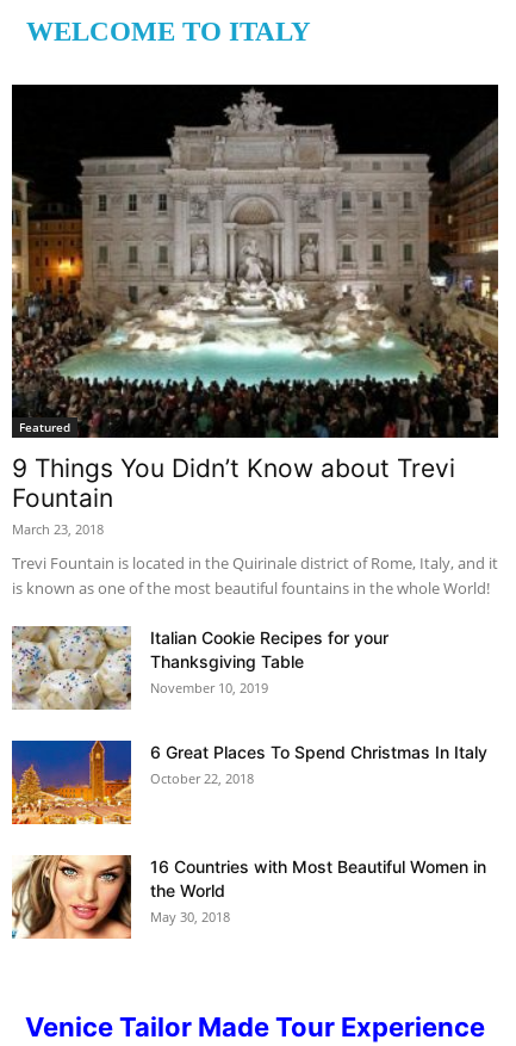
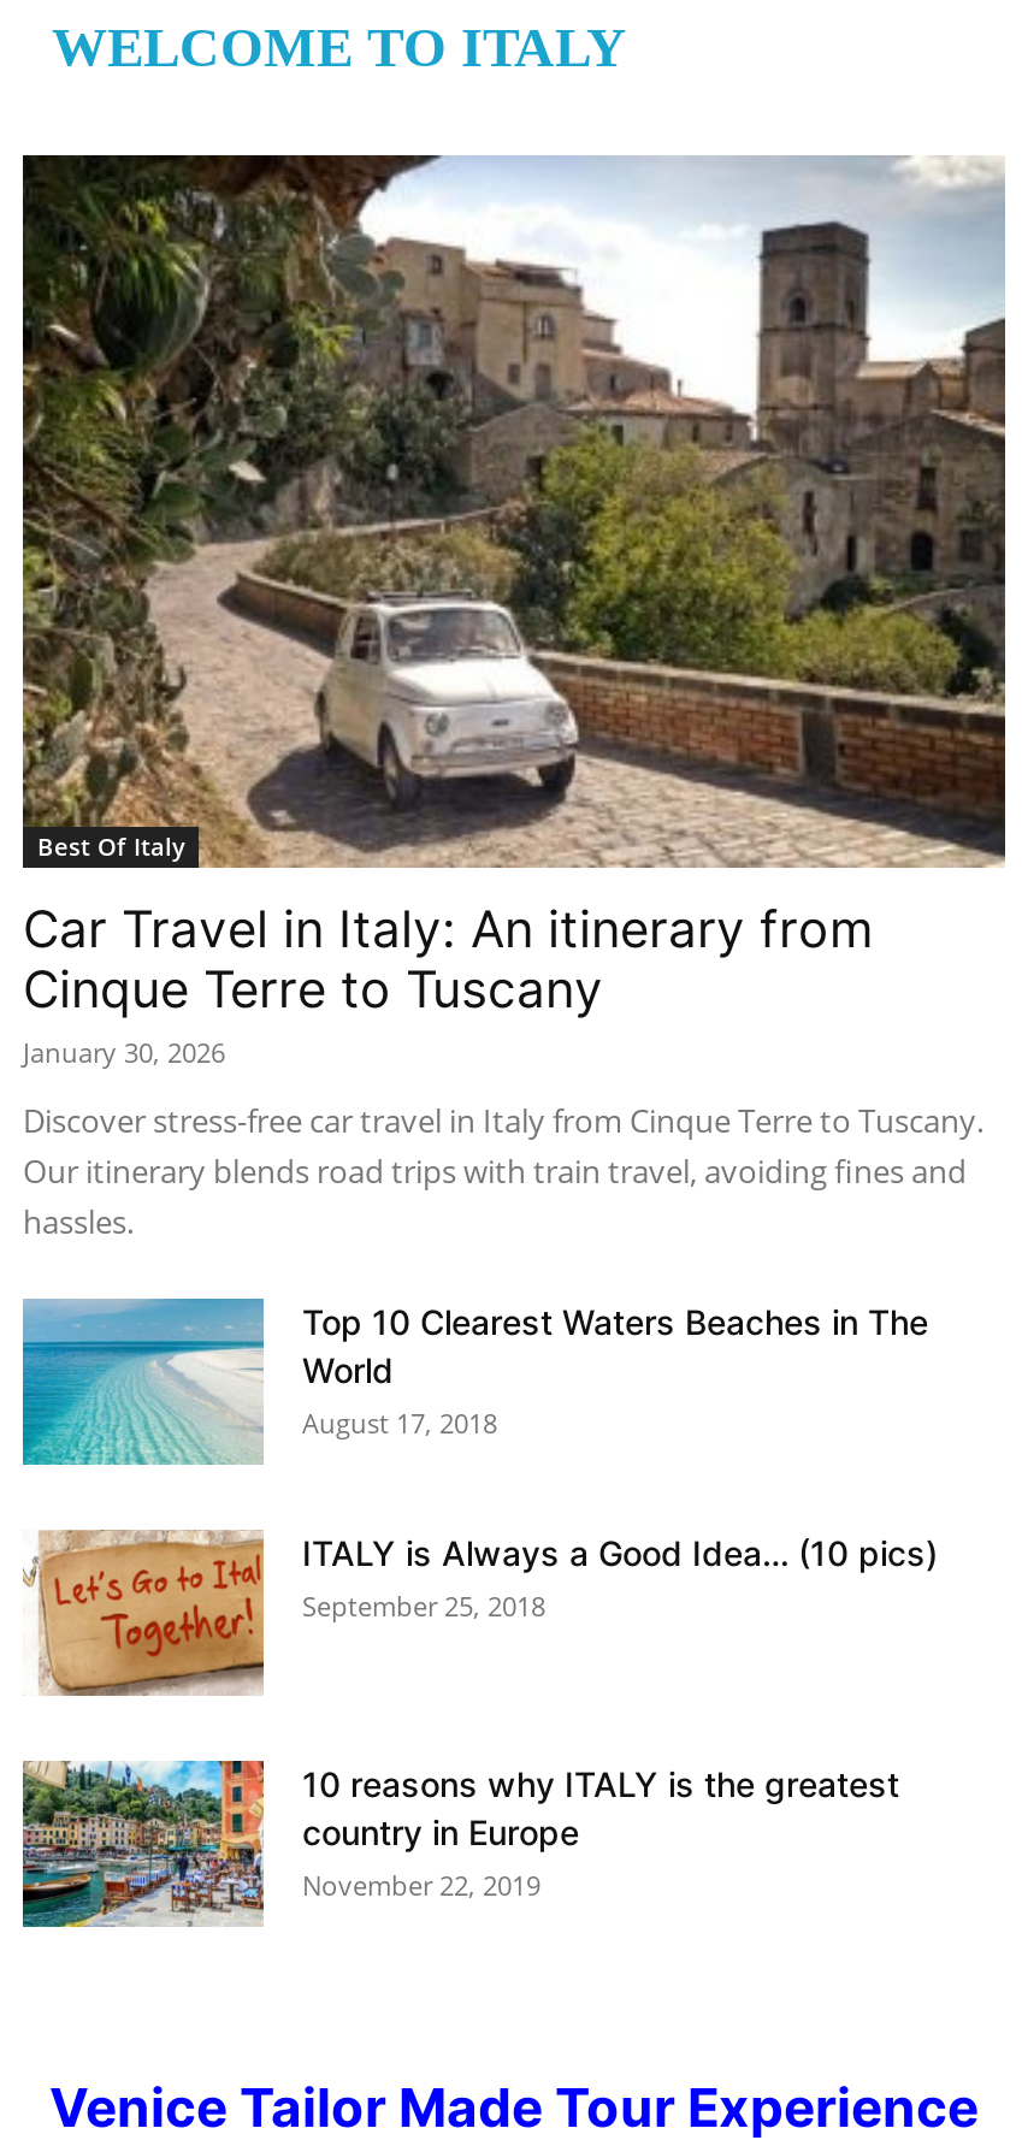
- [image]
- Featured
+ [image]
+ Best Of Italy

- 9 Things You Didn’t Know about Trevi
- Fountain
- March 23, 2018
+ Car Travel in Italy: An itinerary from
+ Cinque Terre to Tuscany
+ January 30, 2026

- Trevi Fountain is located in the Quirinale district of Rome, Italy, and it
- is known as one of the most beautiful fountains in the whole World!
+ Discover stress-free car travel in Italy from Cinque Terre to Tuscany.
+ Our itinerary blends road trips with train travel, avoiding fines and
+ hassles.

- [image]
- Italian Cookie Recipes for your
- Thanksgiving Table
- November 10, 2019
+ [image]
+ Top 10 Clearest Waters Beaches in The
+ World
+ August 17, 2018

- [image]
- 6 Great Places To Spend Christmas In Italy
- October 22, 2018
+ [image]
+ ITALY is Always a Good Idea… (10 pics)
+ September 25, 2018

- [image]
- 16 Countries with Most Beautiful Women in
- the World
- May 30, 2018
+ [image]
+ 10 reasons why ITALY is the greatest
+ country in Europe
+ November 22, 2019
